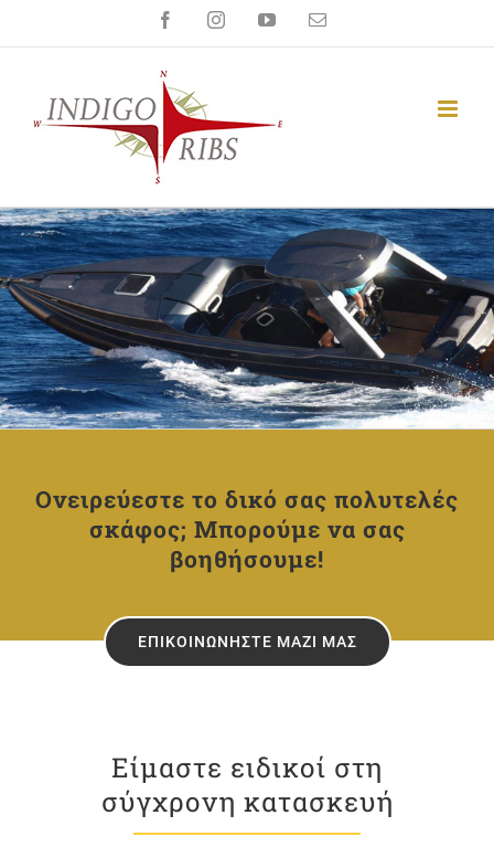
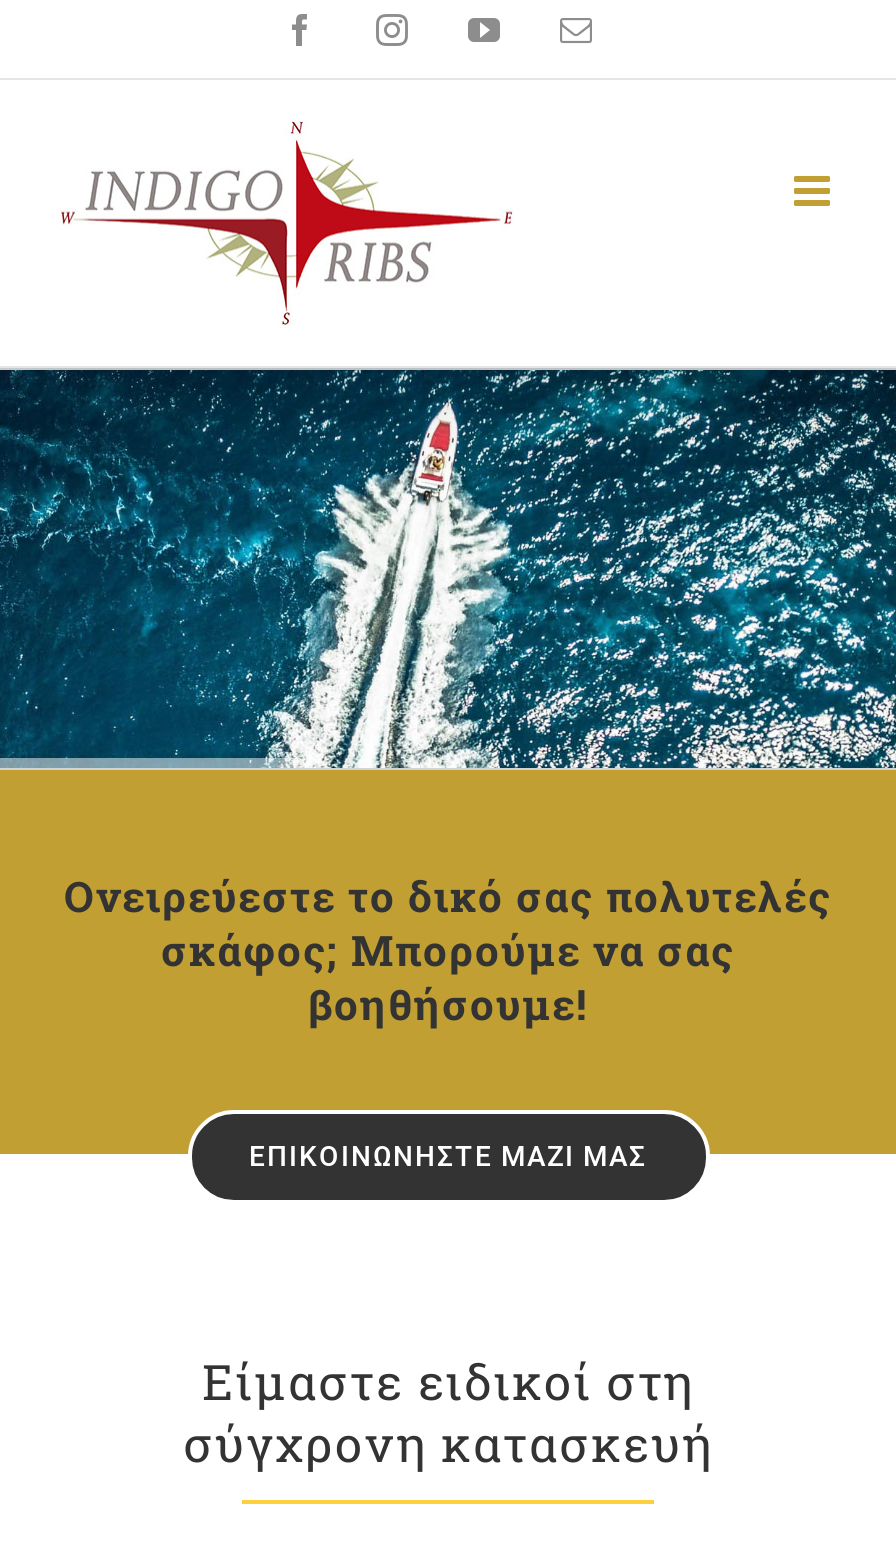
- [image]
+ [image]
